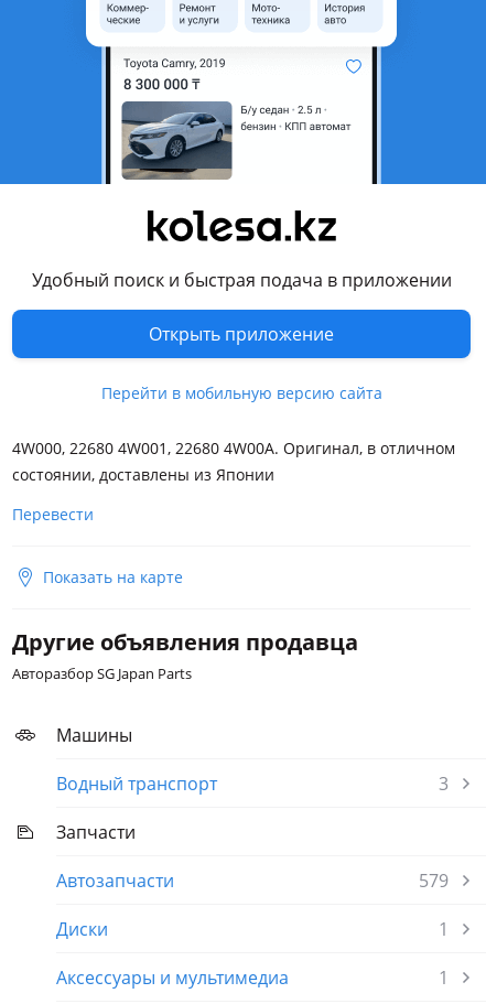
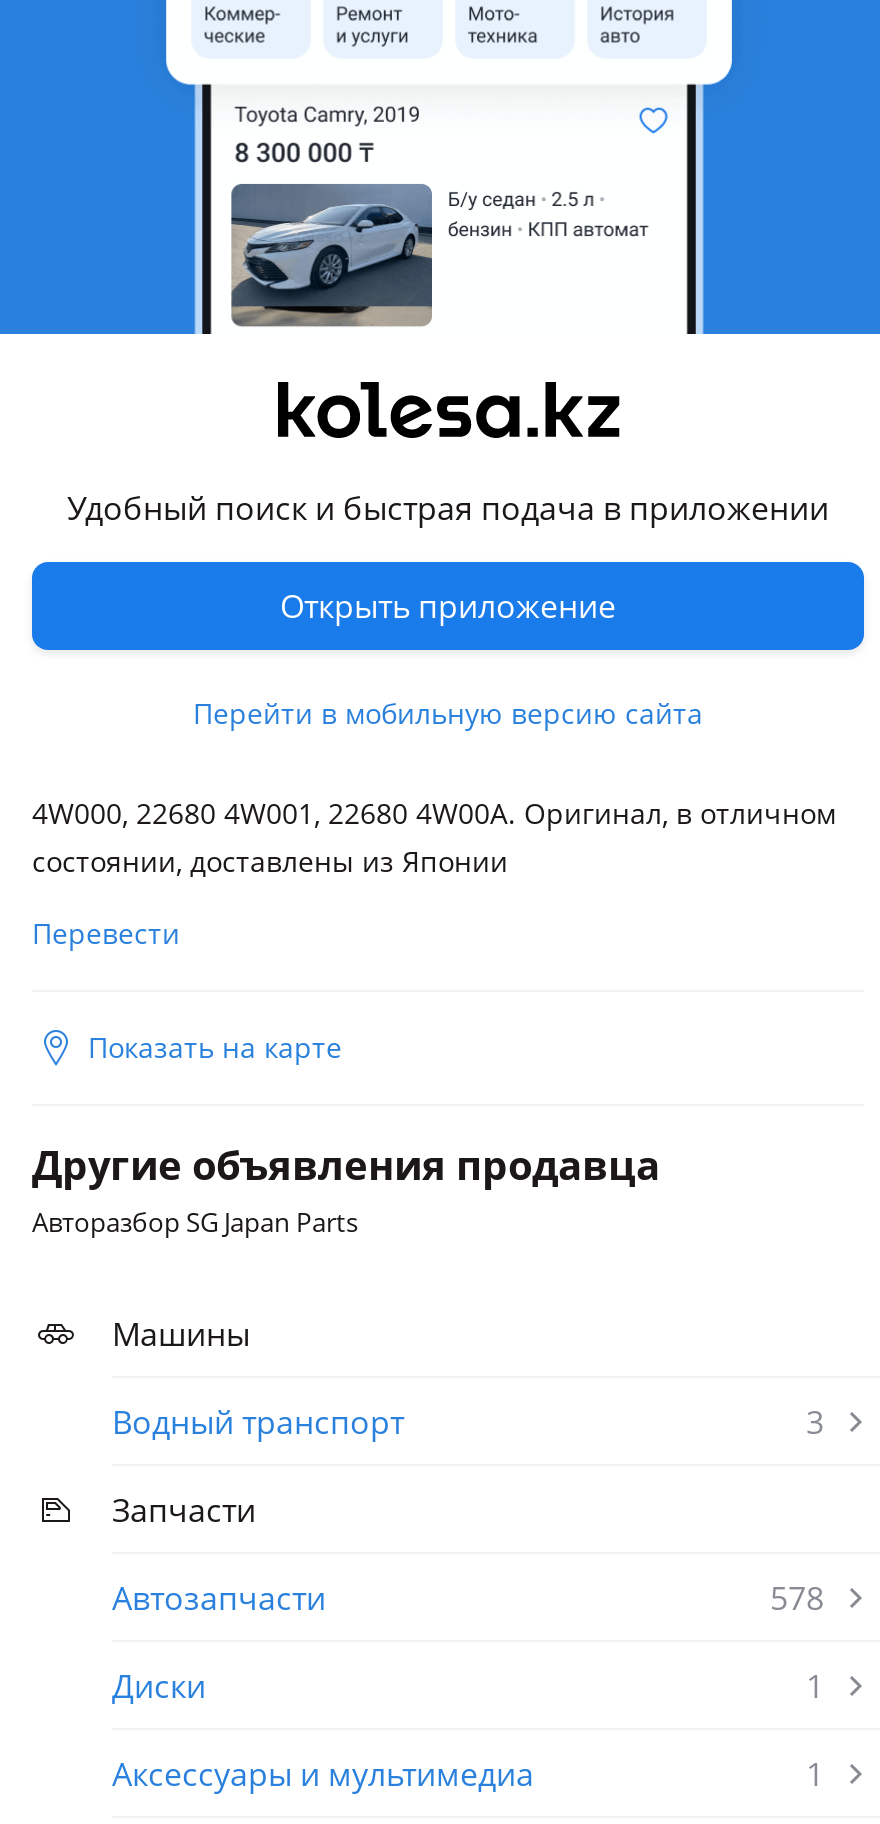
- 579
+ 578
